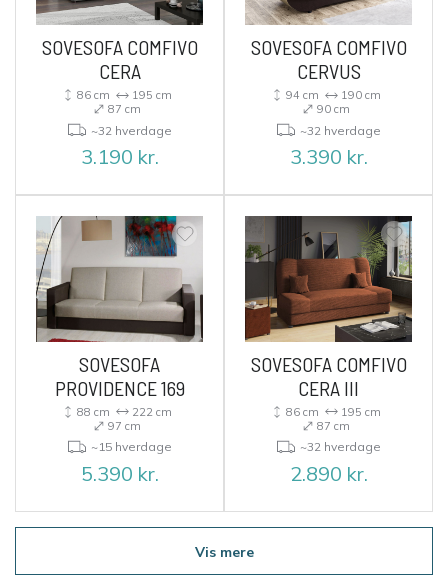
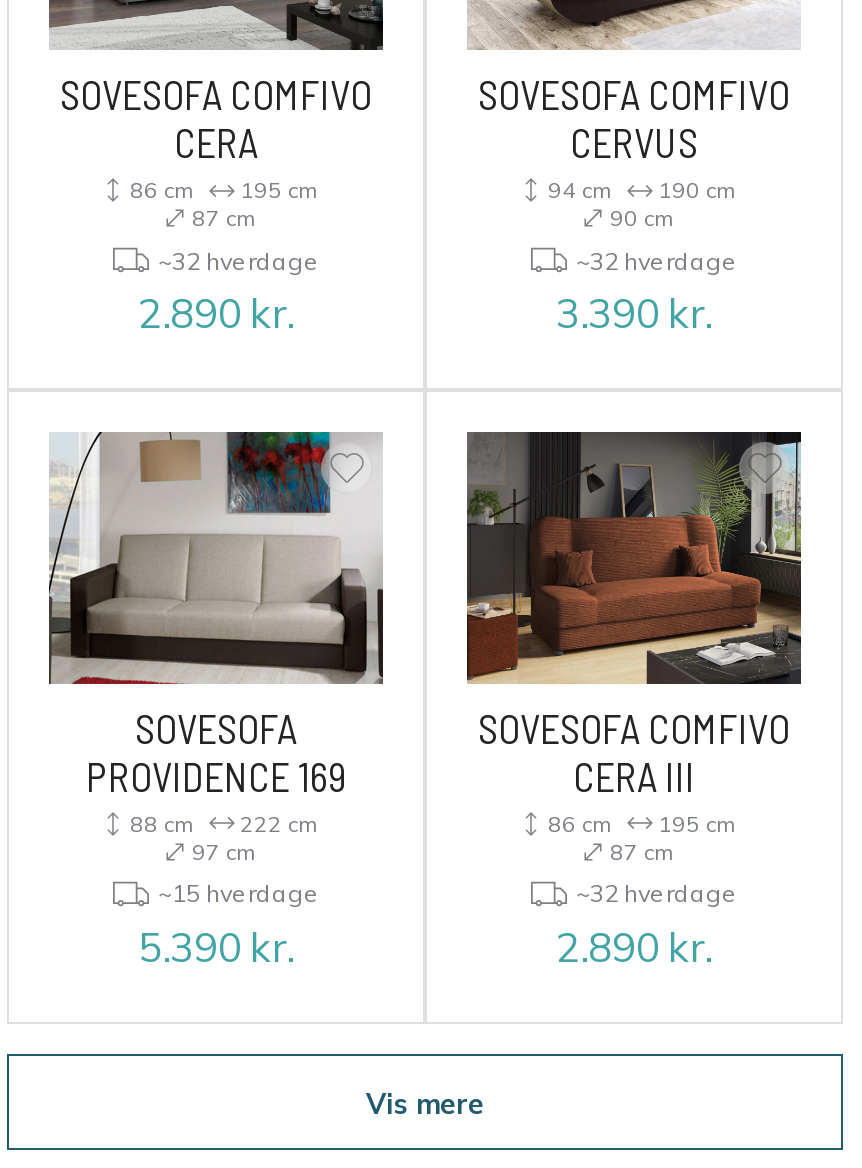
- 3.190 kr.
+ 2.890 kr.
